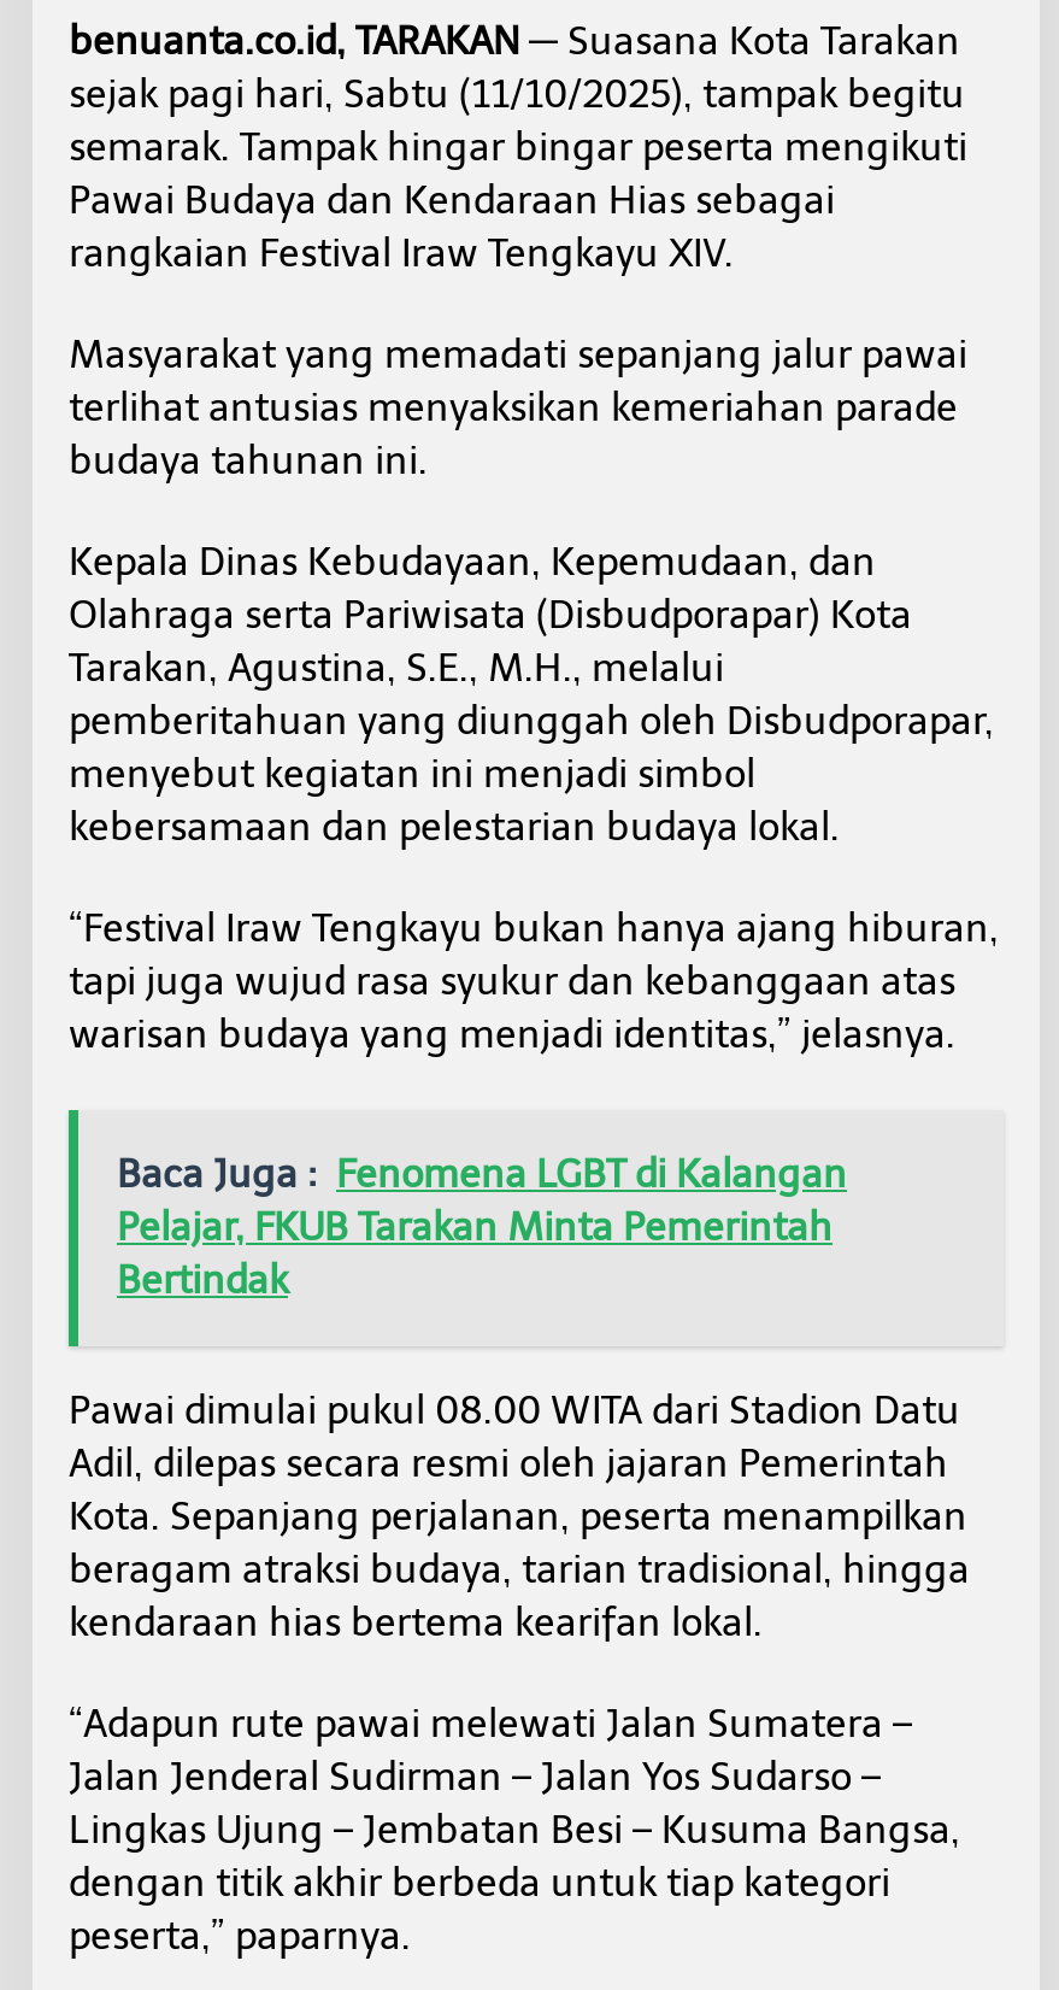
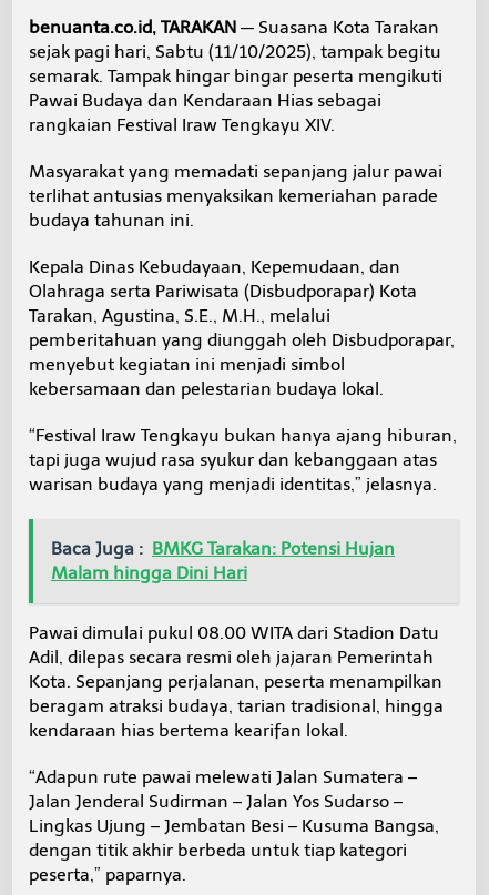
- Baca Juga : Fenomena LGBT di Kalangan
- Pelajar, FKUB Tarakan Minta Pemerintah
- Bertindak
+ Baca Juga : BMKG Tarakan: Potensi Hujan
+ Malam hingga Dini Hari
